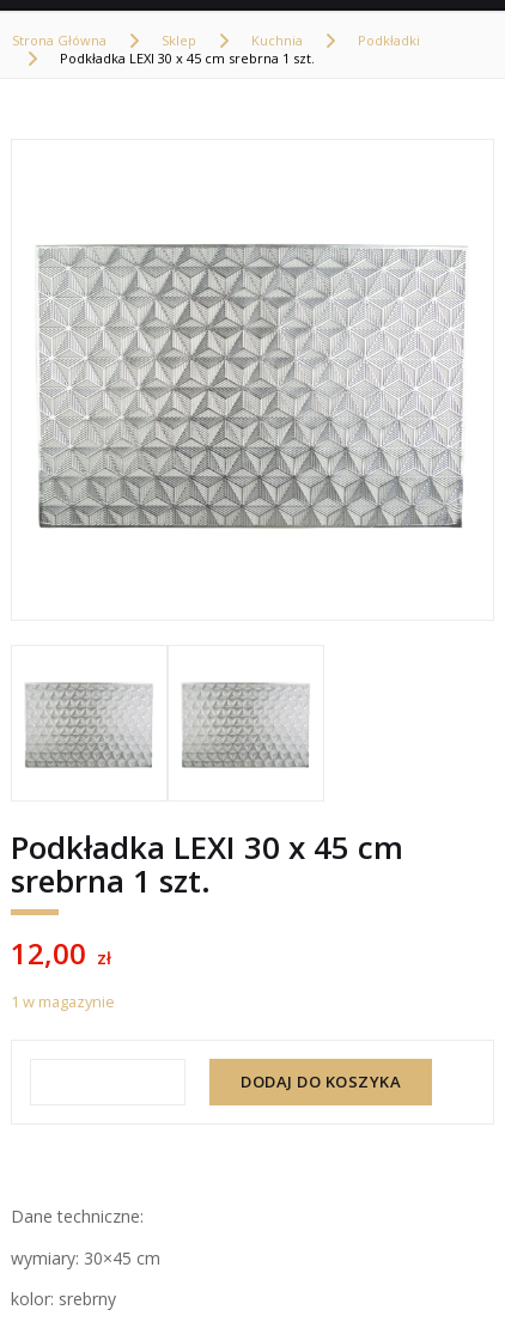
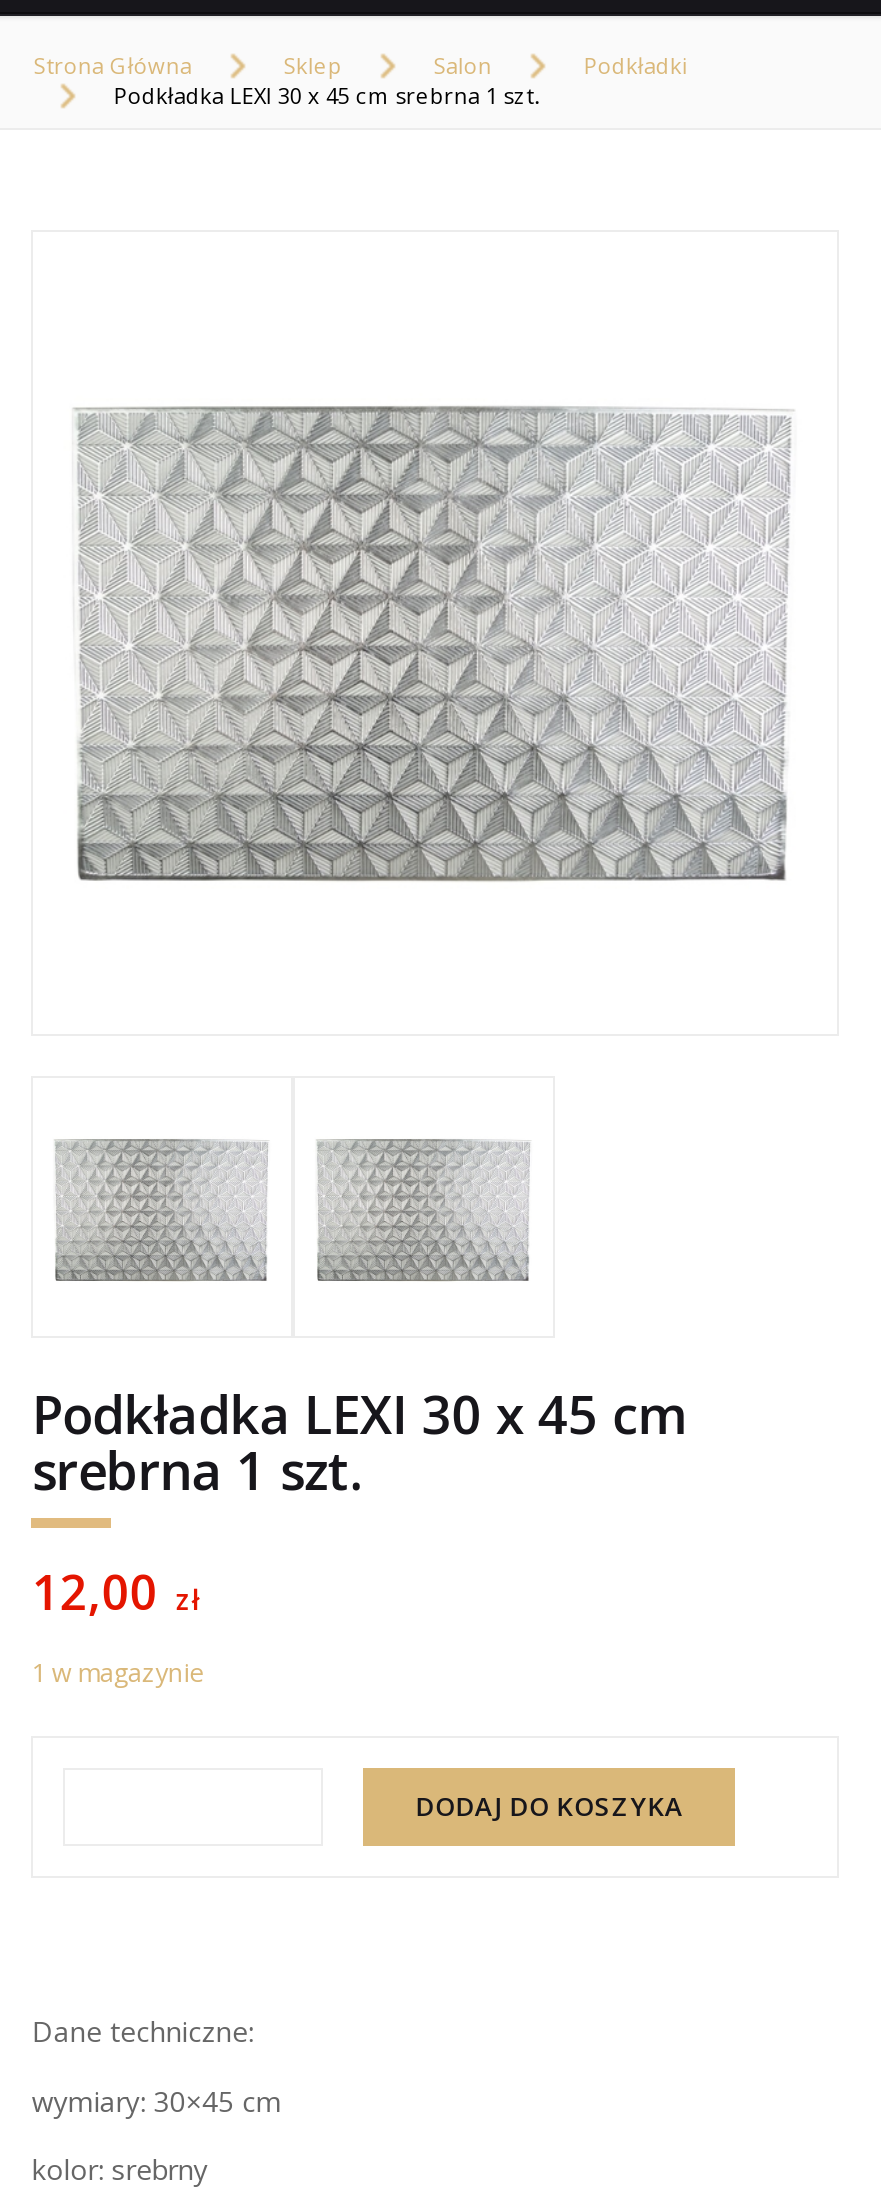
- Kuchnia
+ Salon
